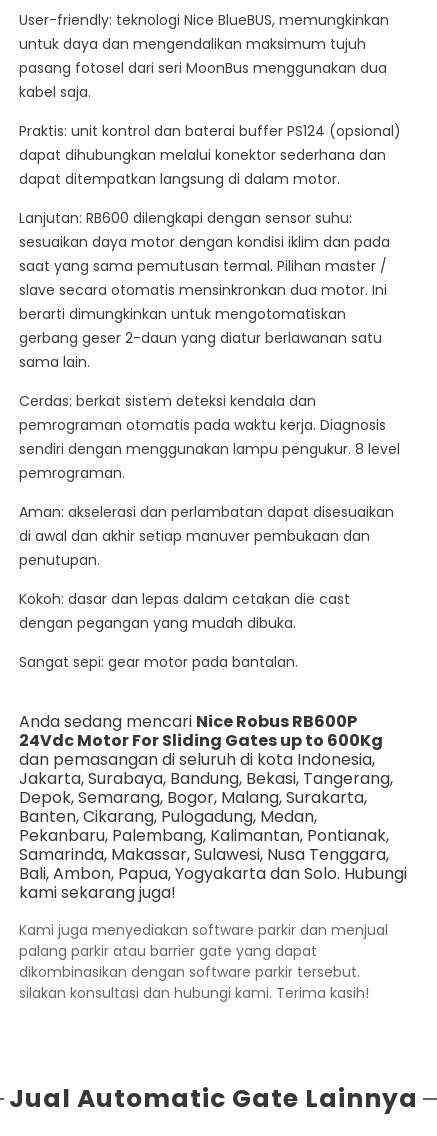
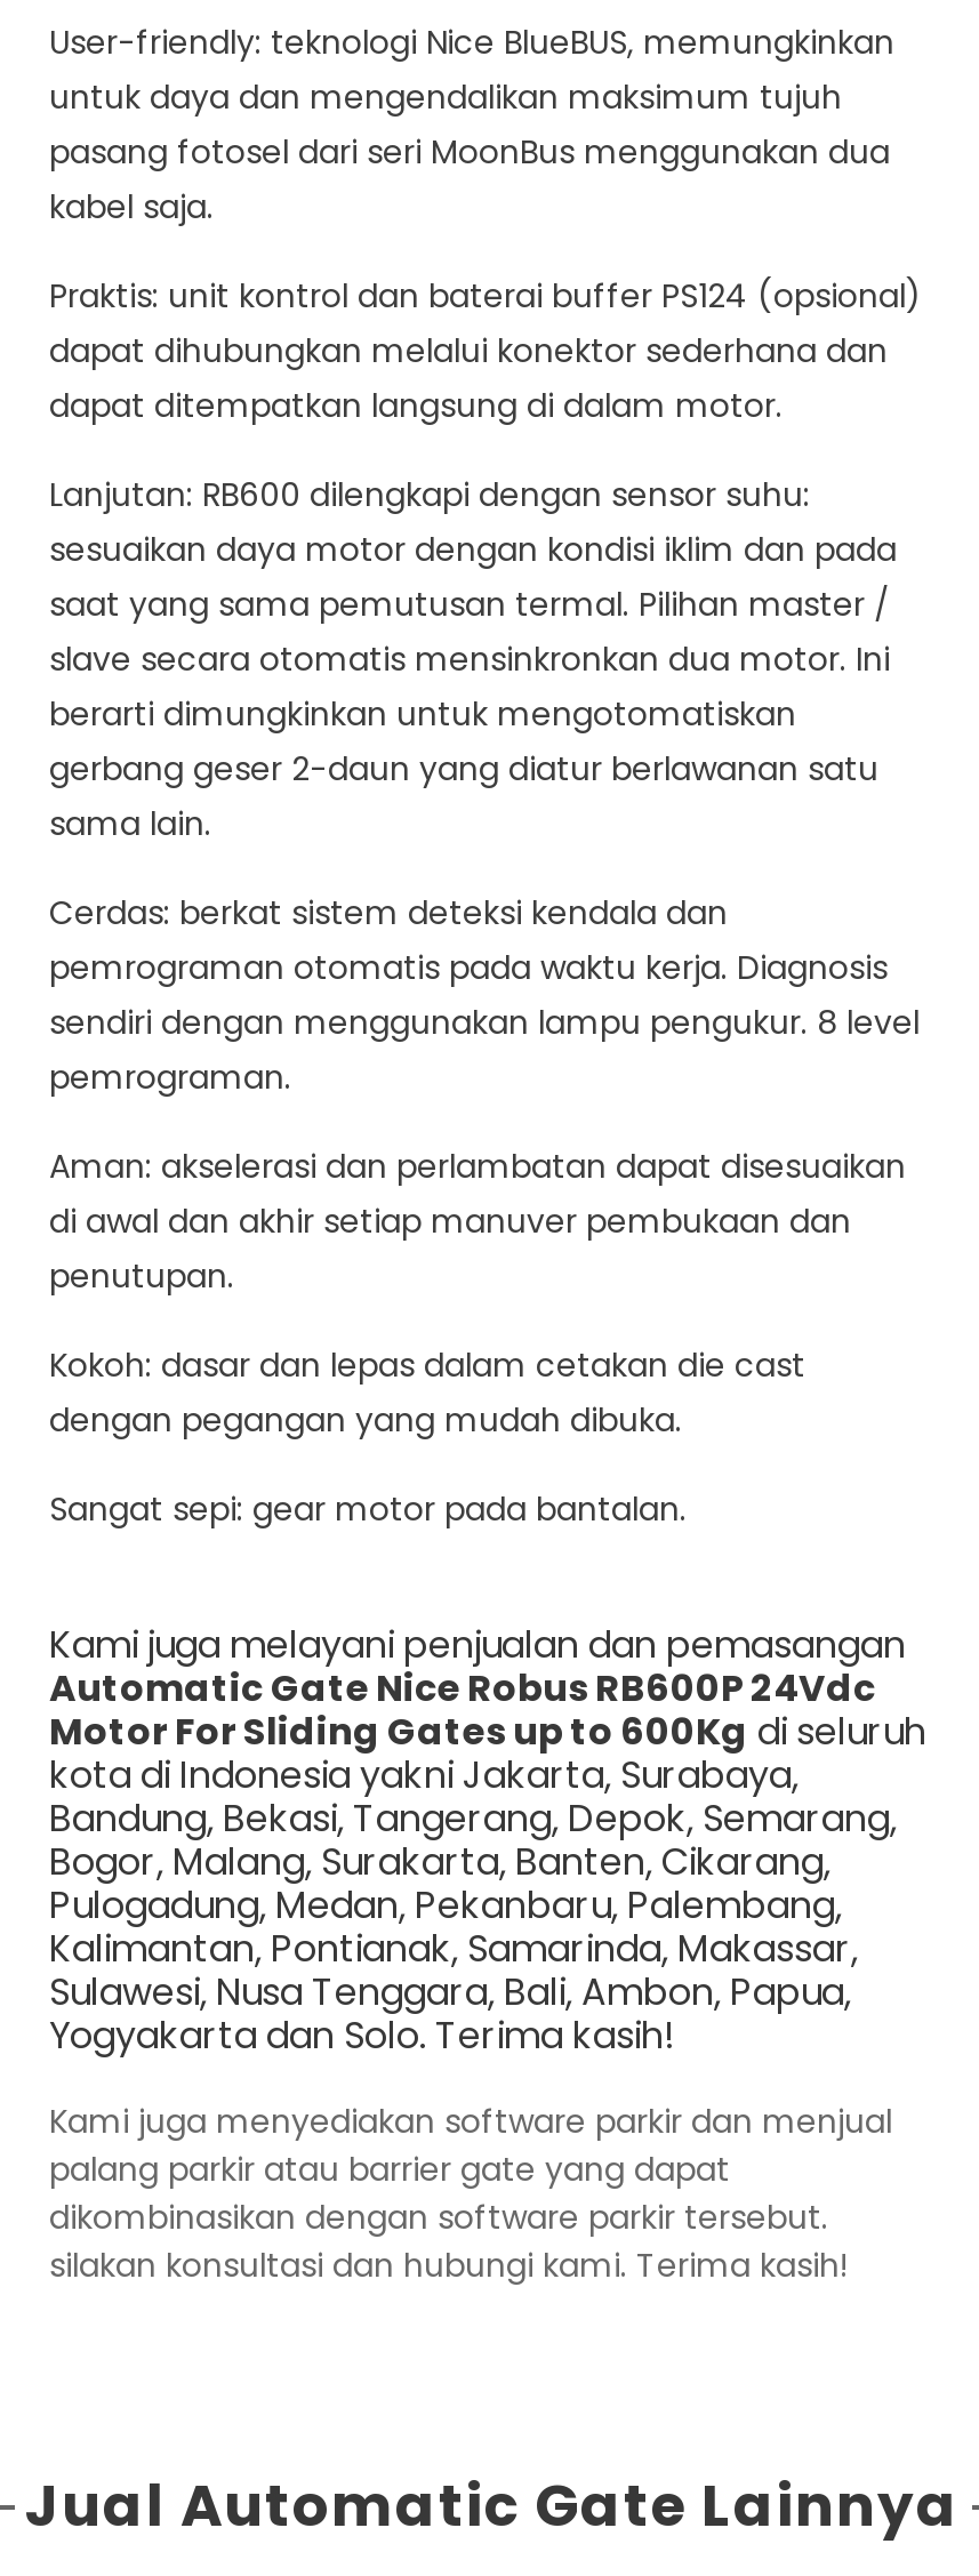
- Anda sedang mencari Nice Robus RB600P
- 24Vdc Motor For Sliding Gates up to 600Kg
- dan pemasangan di seluruh di kota Indonesia,
- Jakarta, Surabaya, Bandung, Bekasi, Tangerang,
- Depok, Semarang, Bogor, Malang, Surakarta,
- Banten, Cikarang,Pulogadung, Medan,
- Pekanbaru, Palembang, Kalimantan, Pontianak,
- Samarinda, Makassar, Sulawesi, Nusa Tenggara,
- Bali, Ambon, Papua, Yogyakarta dan Solo. Hubungi
- kami sekarang juga!
+ Kami juga melayani penjualan dan pemasangan
+ Automatic Gate Nice Robus RB600P 24Vdc
+ Motor For Sliding Gates up to 600Kg di seluruh
+ kota di Indonesia yakni Jakarta, Surabaya,
+ Bandung, Bekasi, Tangerang, Depok, Semarang,
+ Bogor, Malang, Surakarta, Banten, Cikarang,
+ Pulogadung, Medan, Pekanbaru, Palembang,
+ Kalimantan, Pontianak, Samarinda, Makassar,
+ Sulawesi, Nusa Tenggara, Bali, Ambon, Papua,
+ Yogyakarta dan Solo. Terima kasih!
